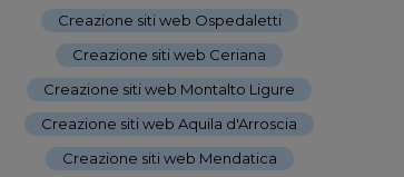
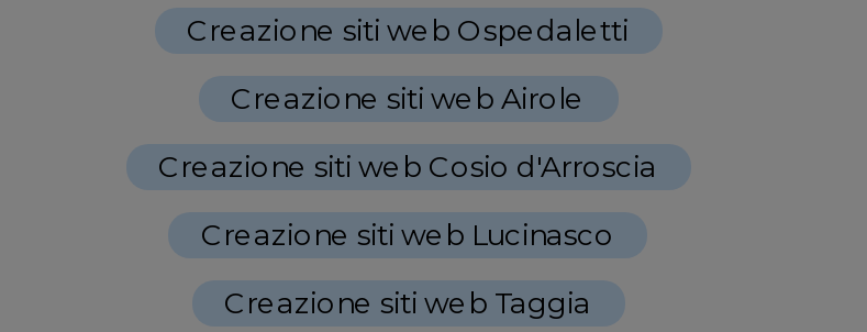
- Creazione siti web Ceriana
+ Creazione siti web Airole

- Creazione siti web Montalto Ligure
+ Creazione siti web Cosio d'Arroscia

- Creazione siti web Aquila d'Arroscia
+ Creazione siti web Lucinasco

- Creazione siti web Mendatica
+ Creazione siti web Taggia
